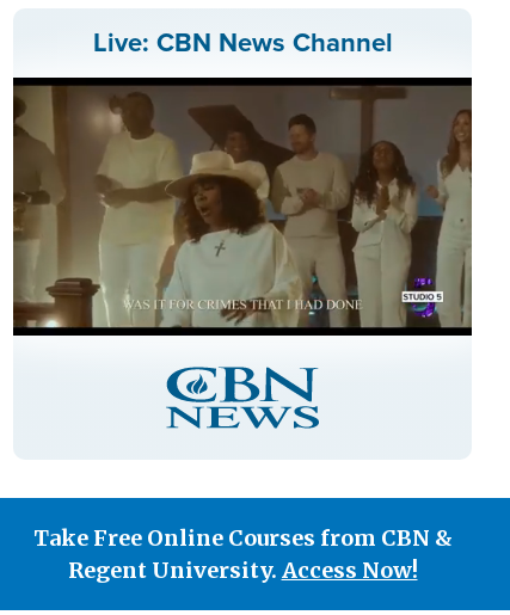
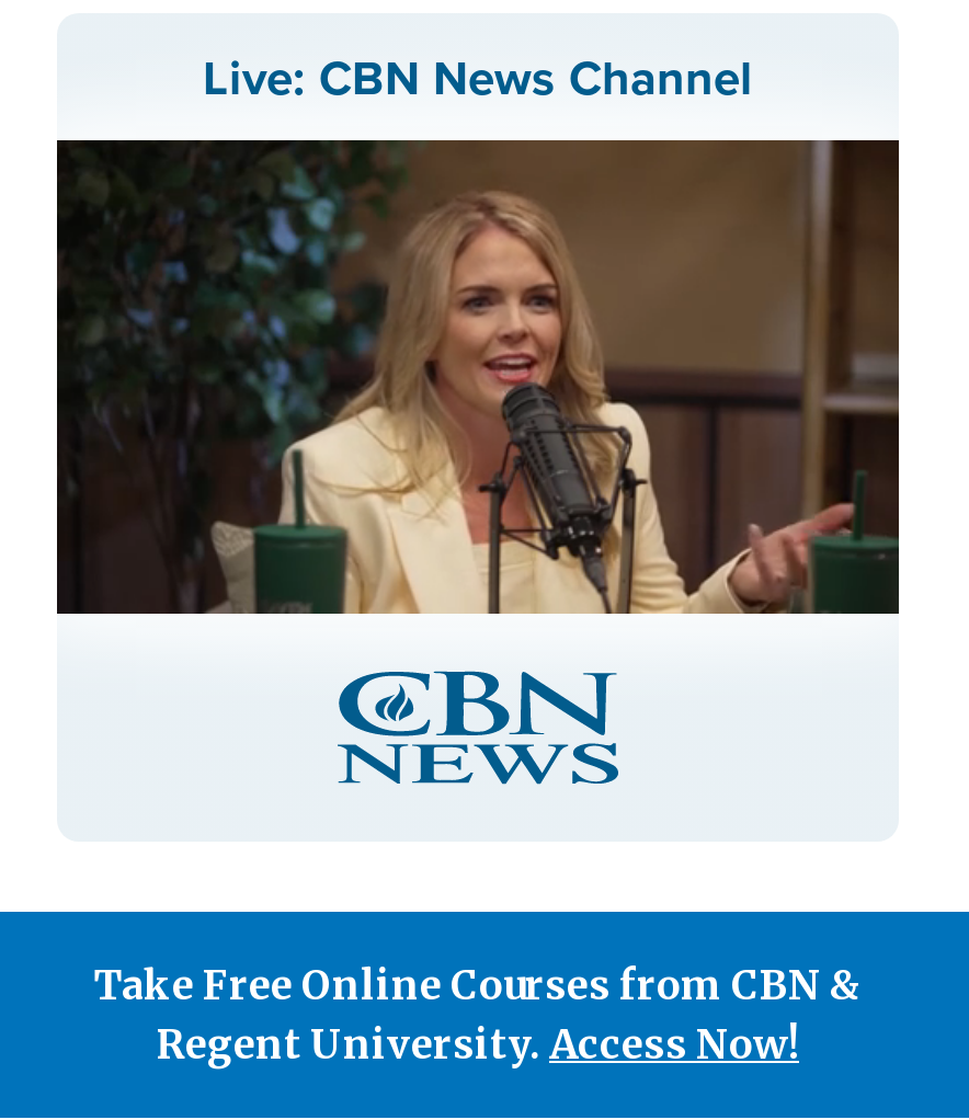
- [image]
+ [image]
